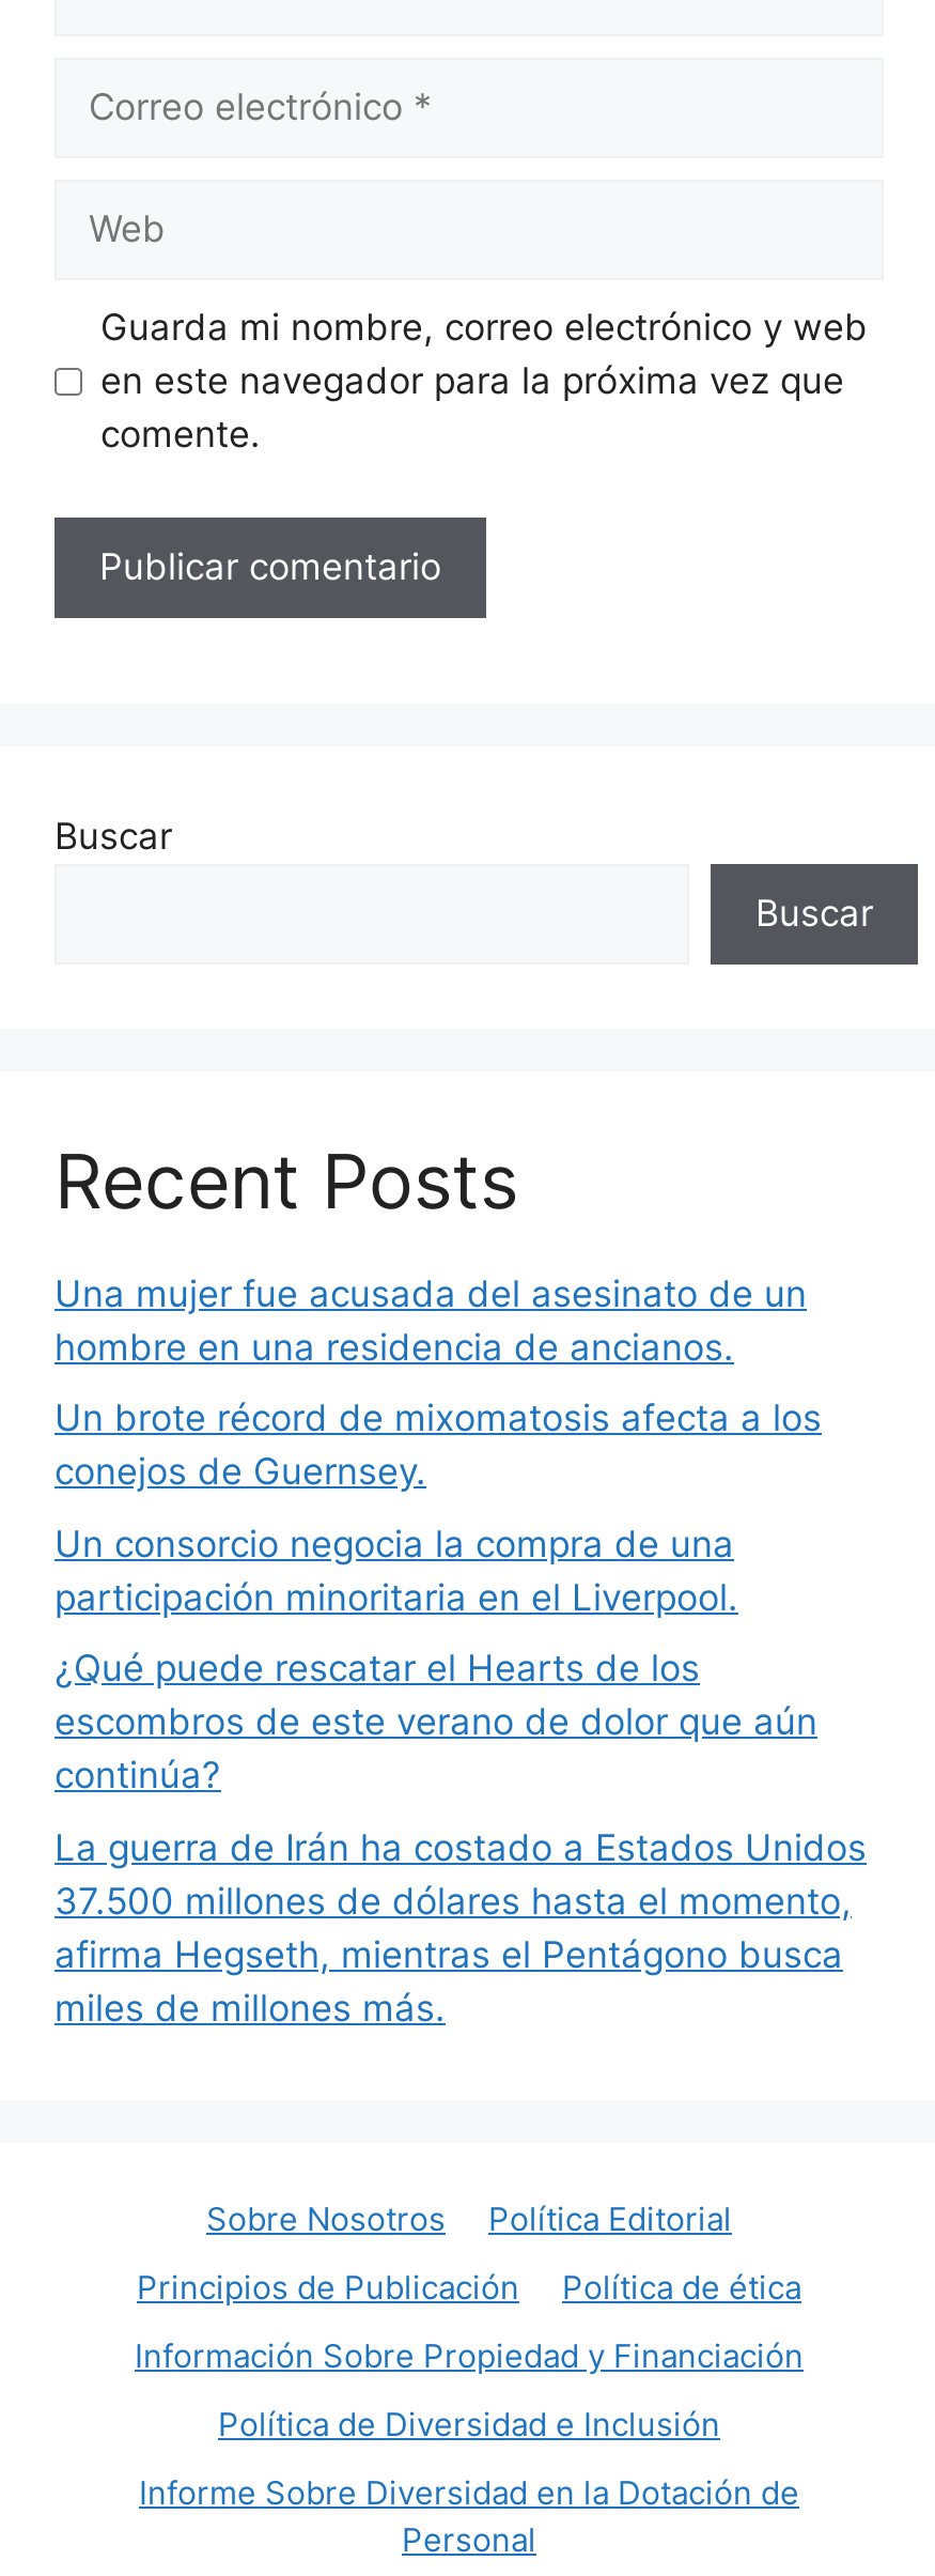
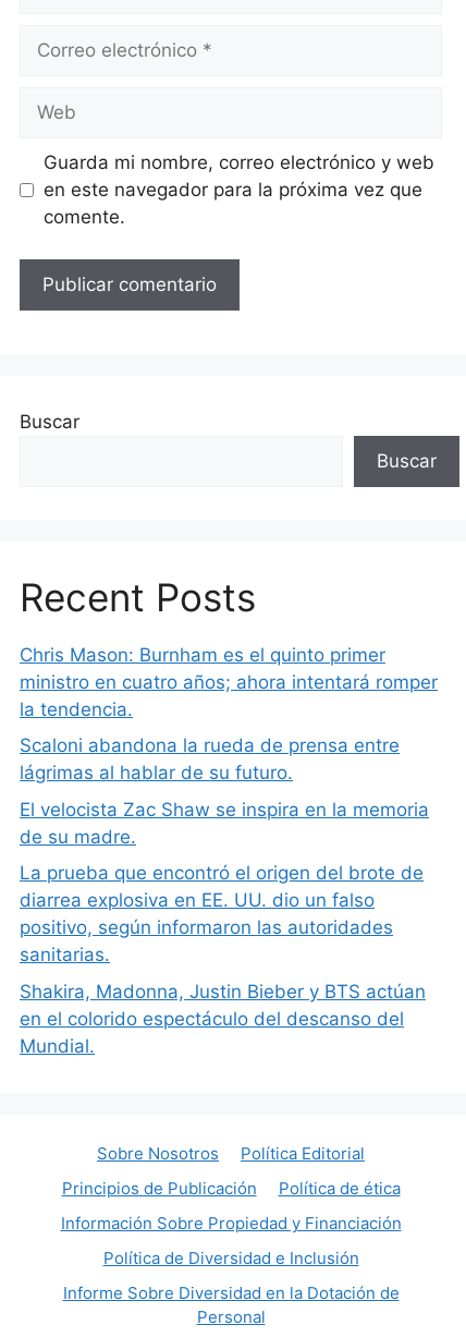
- Una mujer fue acusada del asesinato de un
- hombre en una residencia de ancianos.
+ Chris Mason: Burnham es el quinto primer
+ ministro en cuatro años; ahora intentará romper
+ la tendencia.

- Un brote récord de mixomatosis afecta a los
- conejos de Guernsey.
+ Scaloni abandona la rueda de prensa entre
+ lágrimas al hablar de su futuro.

- Un consorcio negocia la compra de una
- participación minoritaria en el Liverpool.
+ El velocista Zac Shaw se inspira en la memoria
+ de su madre.

- ¿Qué puede rescatar el Hearts de los
- escombros de este verano de dolor que aún
- continúa?
+ La prueba que encontró el origen del brote de
+ diarrea explosiva en EE. UU. dio un falso
+ positivo, según informaron las autoridades
+ sanitarias.

- La guerra de Irán ha costado a Estados Unidos
- 37.500 millones de dólares hasta el momento,
- afirma Hegseth, mientras el Pentágono busca
- miles de millones más.
+ Shakira, Madonna, Justin Bieber y BTS actúan
+ en el colorido espectáculo del descanso del
+ Mundial.
